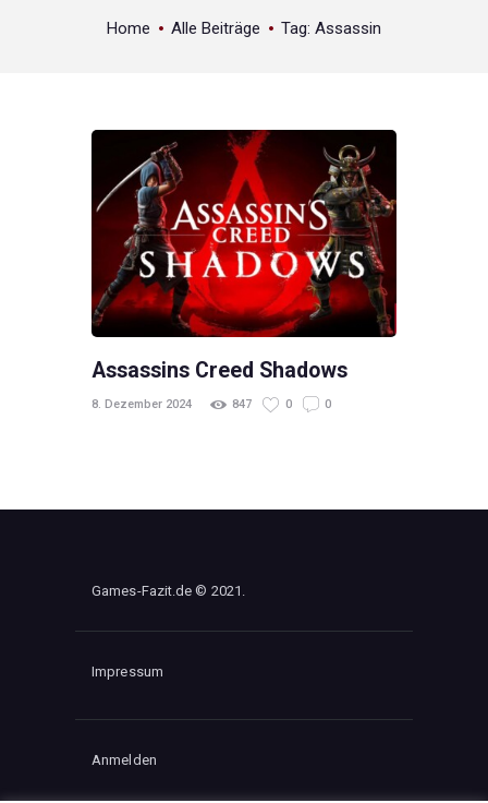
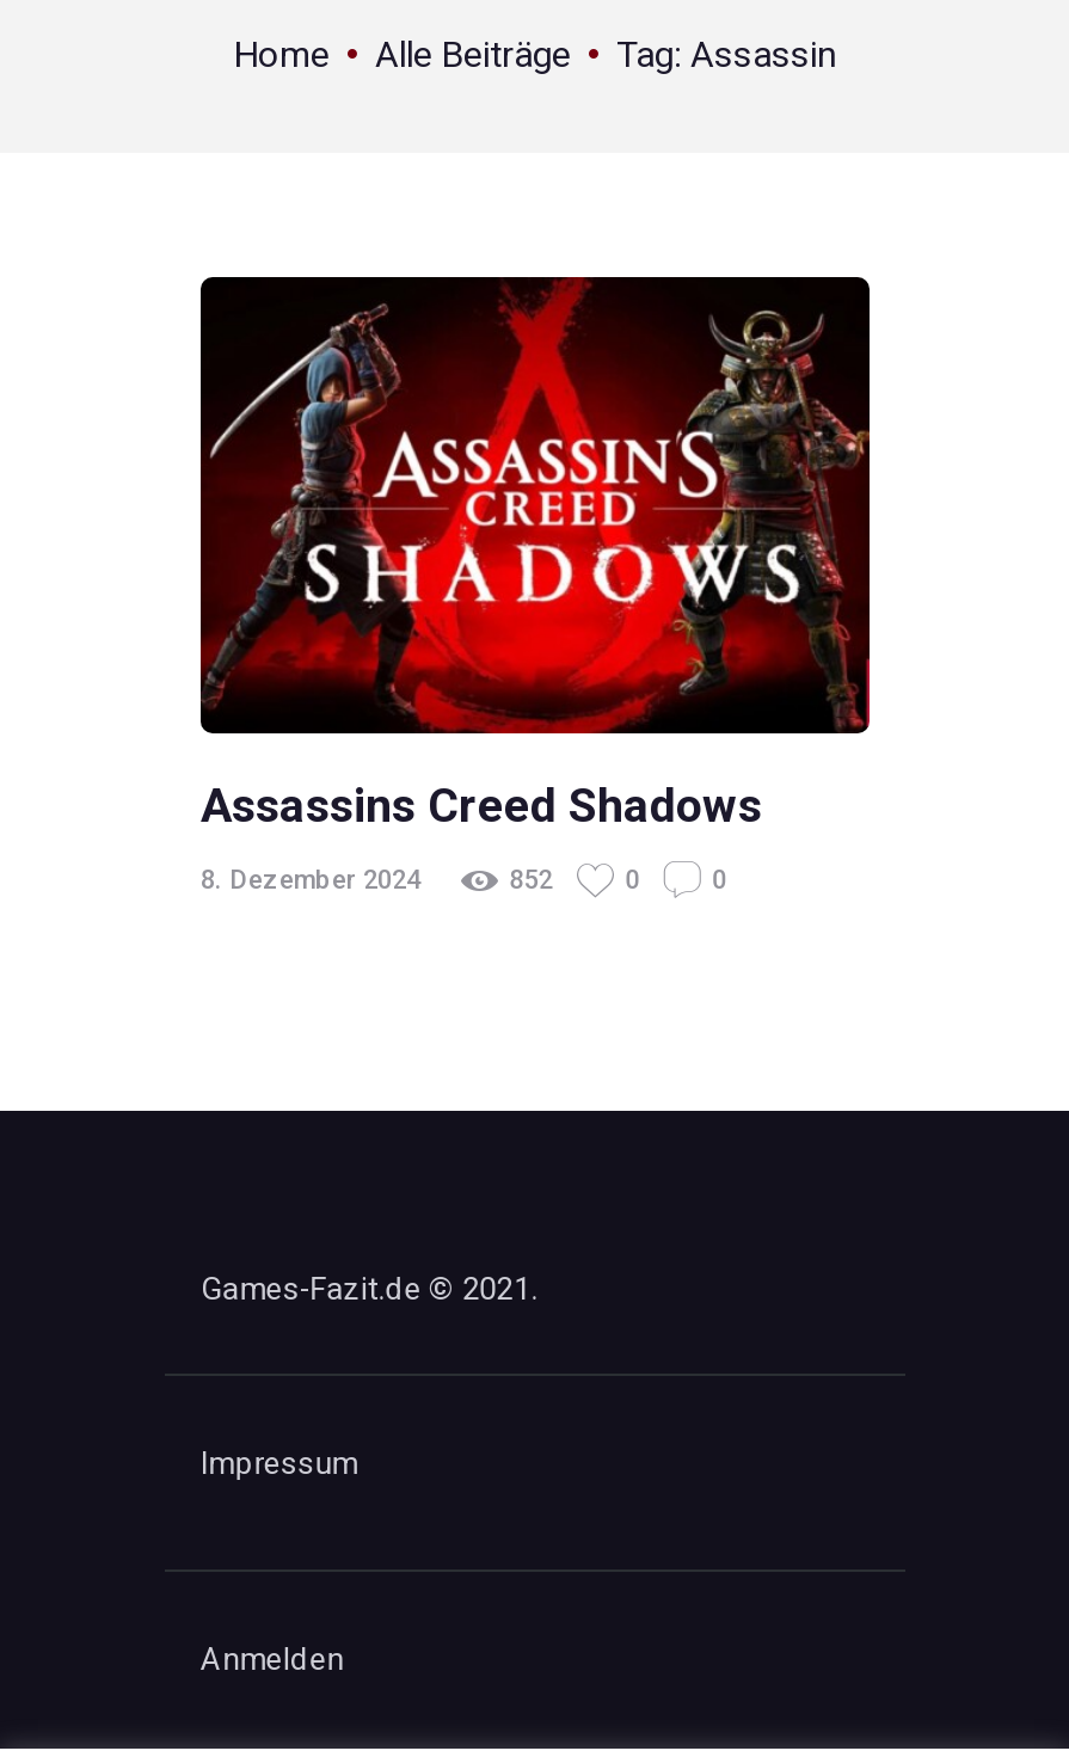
- 847
+ 852
